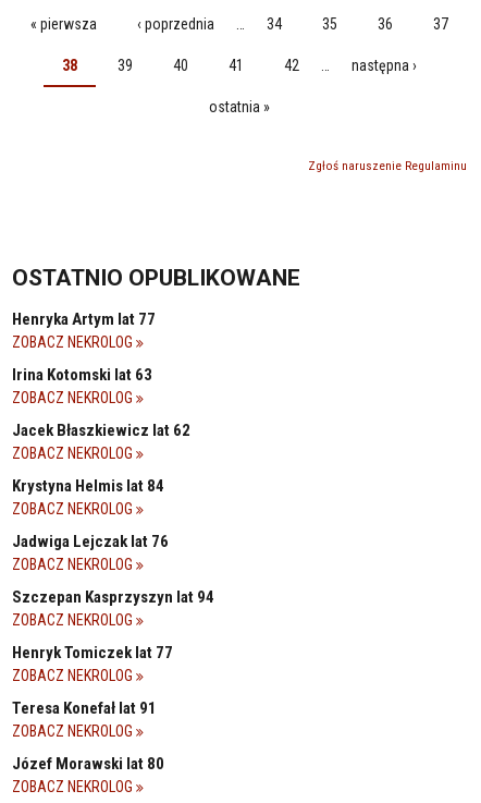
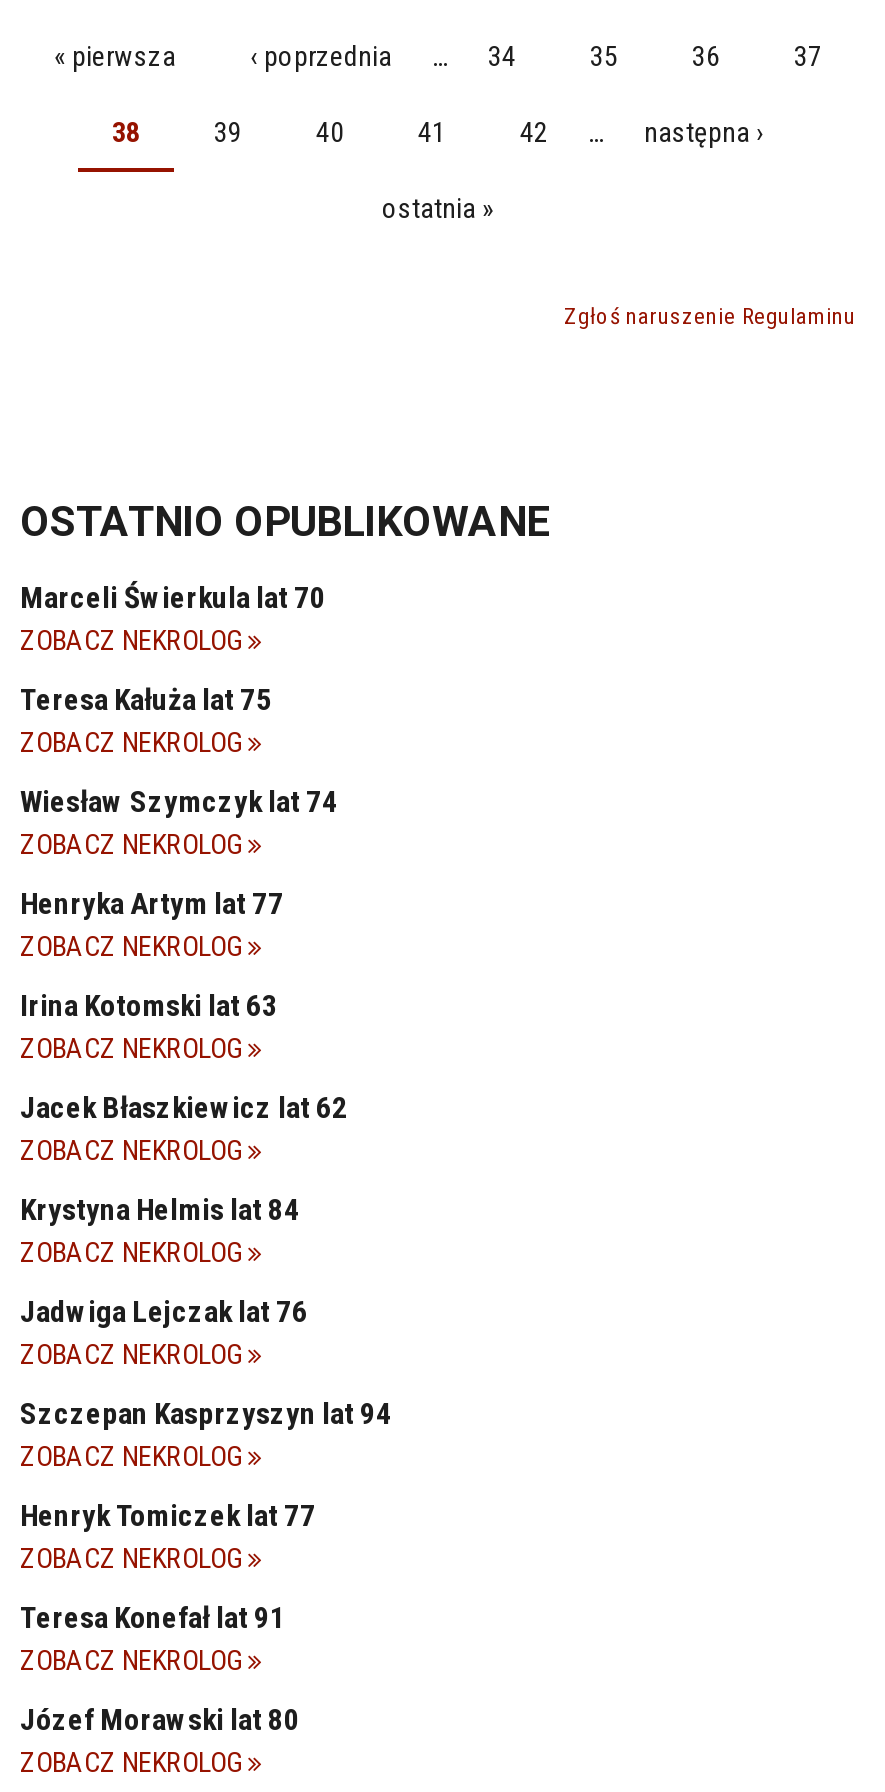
+ Marceli Świerkula lat 70
+ ZOBACZ NEKROLOG
+ Teresa Kałuża lat 75
+ ZOBACZ NEKROLOG
+ Wiesław Szymczyk lat 74
+ ZOBACZ NEKROLOG
